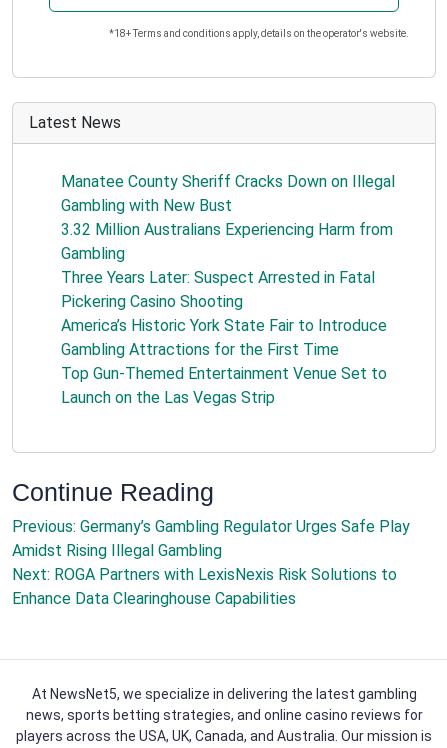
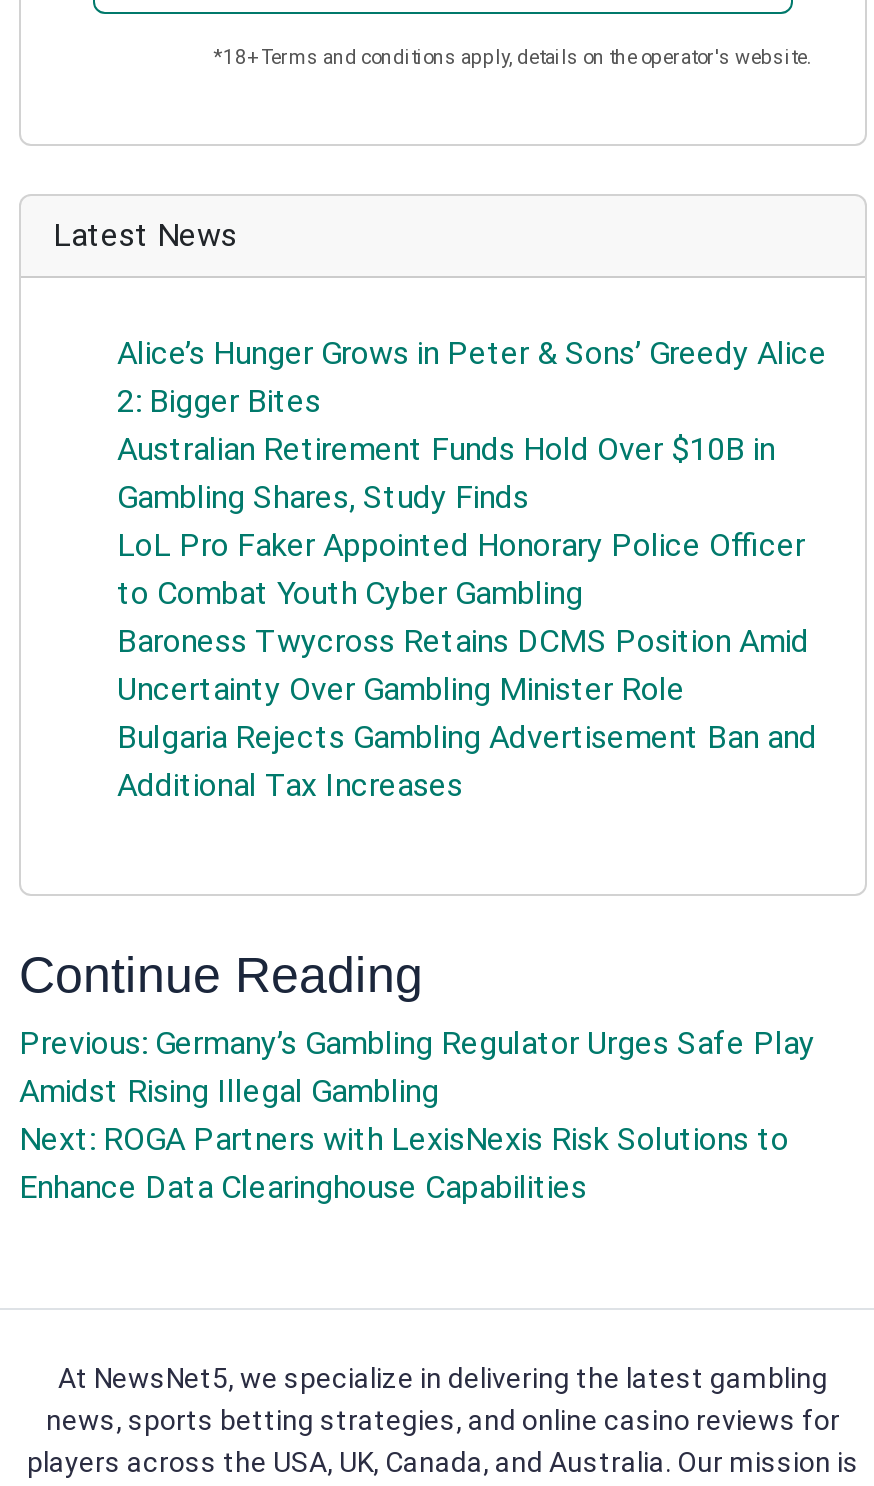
- Manatee County Sheriff Cracks Down on Illegal
- Gambling with New Bust
- 3.32 Million Australians Experiencing Harm from
- Gambling
- Three Years Later: Suspect Arrested in Fatal
- Pickering Casino Shooting
- America’s Historic York State Fair to Introduce
- Gambling Attractions for the First Time
- Top Gun-Themed Entertainment Venue Set to
- Launch on the Las Vegas Strip
+ Alice’s Hunger Grows in Peter & Sons’ Greedy Alice
+ 2: Bigger Bites
+ Australian Retirement Funds Hold Over $10B in
+ Gambling Shares, Study Finds
+ LoL Pro Faker Appointed Honorary Police Officer
+ to Combat Youth Cyber Gambling
+ Baroness Twycross Retains DCMS Position Amid
+ Uncertainty Over Gambling Minister Role
+ Bulgaria Rejects Gambling Advertisement Ban and
+ Additional Tax Increases
